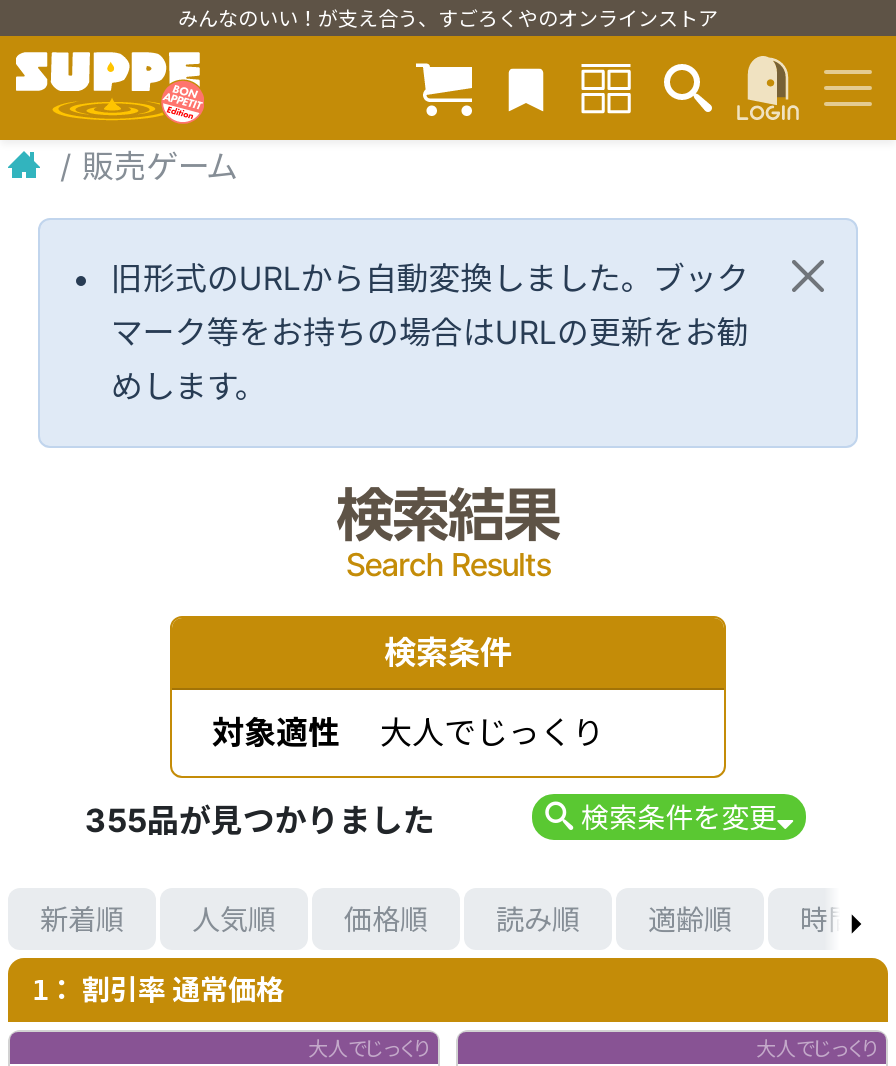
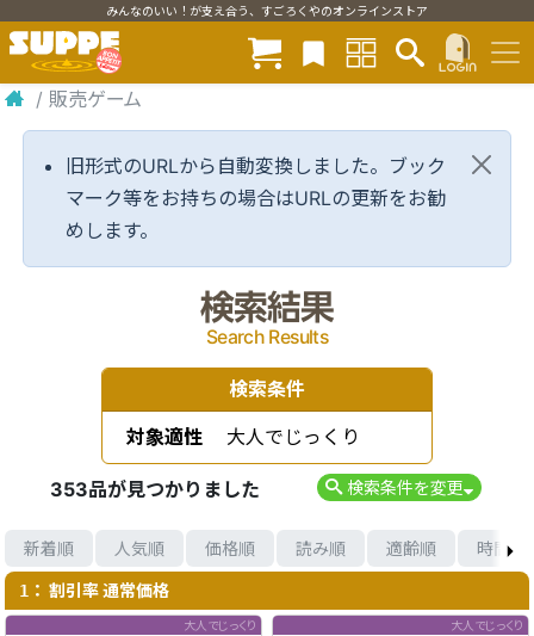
- 355品が見つかりました
+ 353品が見つかりました
